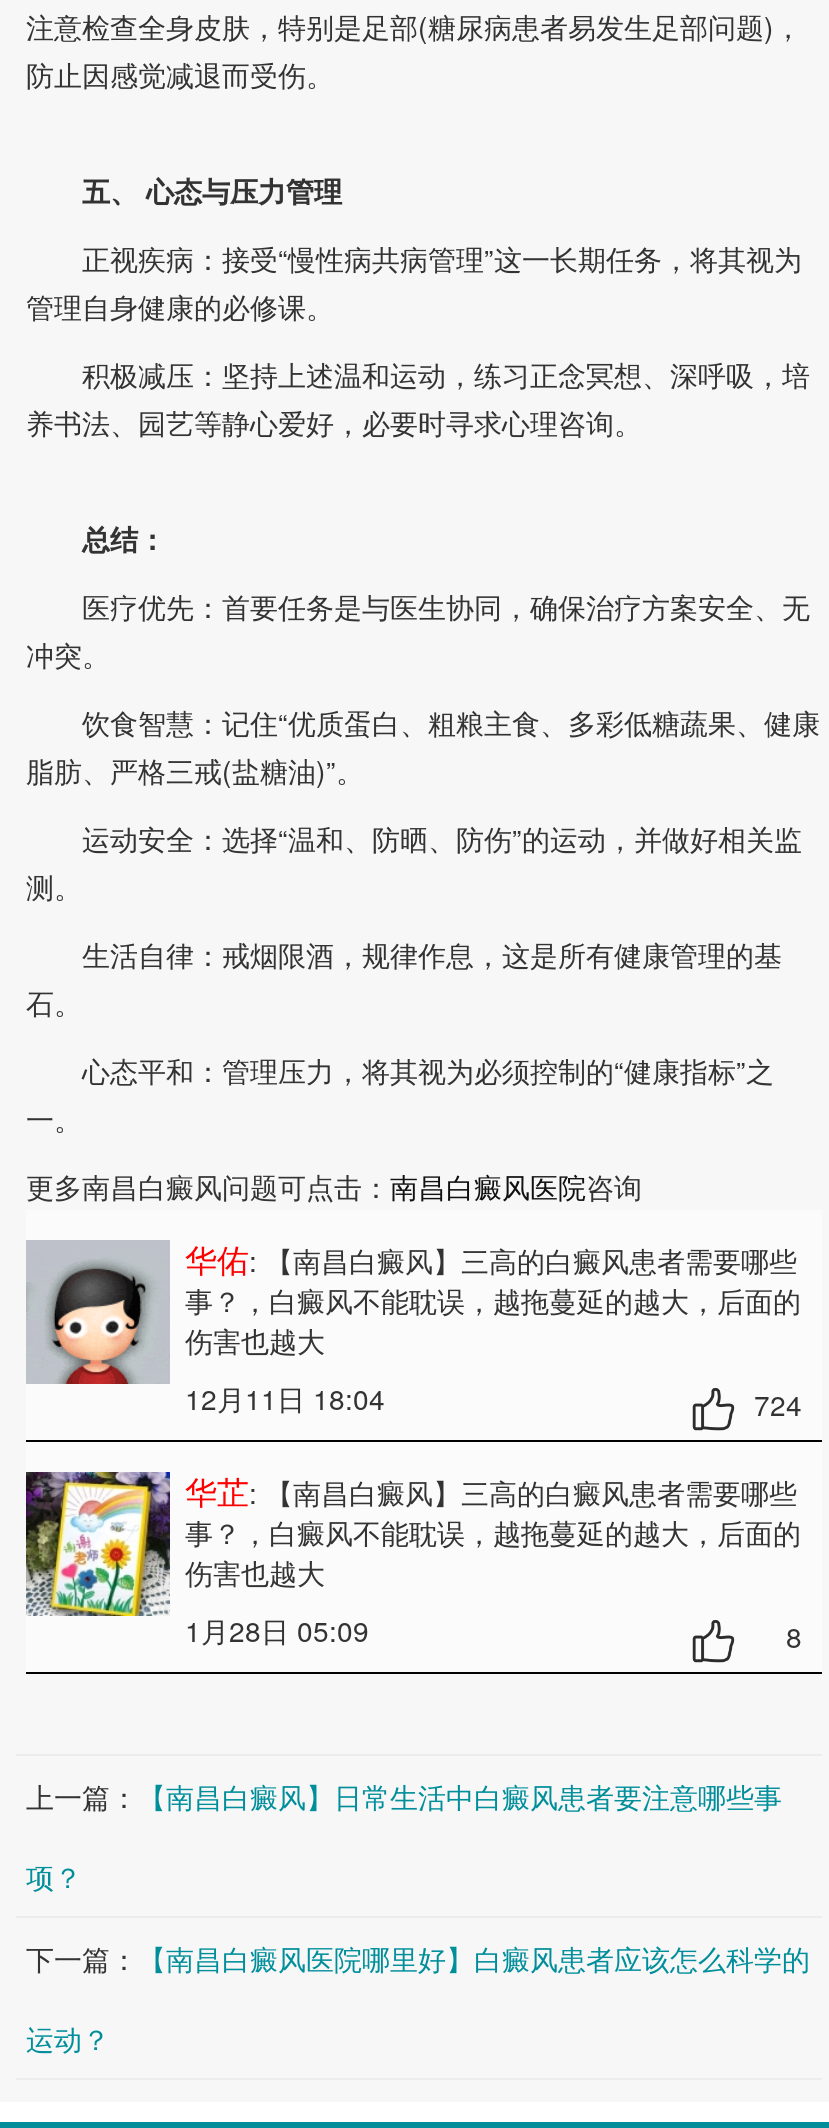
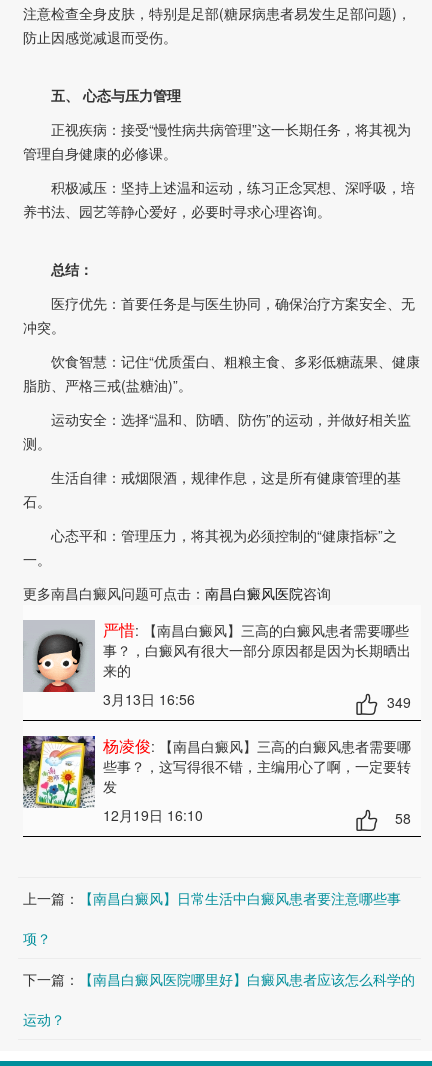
- 华佑: 【南昌白癜风】三高的白癜风患者需要哪些
- 事？，白癜风不能耽误，越拖蔓延的越大，后面的
- 伤害也越大
- 12月11日 18:04
- 724
+ 严惜: 【南昌白癜风】三高的白癜风患者需要哪些
+ 事？，白癜风有很大一部分原因都是因为长期晒出
+ 来的
+ 3月13日 16:56
+ 349

- 华芷: 【南昌白癜风】三高的白癜风患者需要哪些
- 事？，白癜风不能耽误，越拖蔓延的越大，后面的
- 伤害也越大
- 1月28日 05:09
- 8
+ 杨凌俊: 【南昌白癜风】三高的白癜风患者需要哪
+ 些事？，这写得很不错，主编用心了啊，一定要转
+ 发
+ 12月19日 16:10
+ 58
